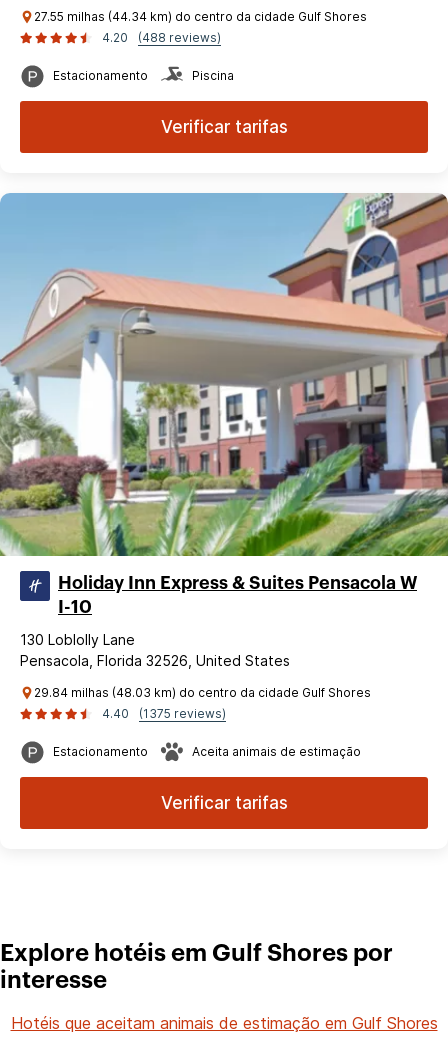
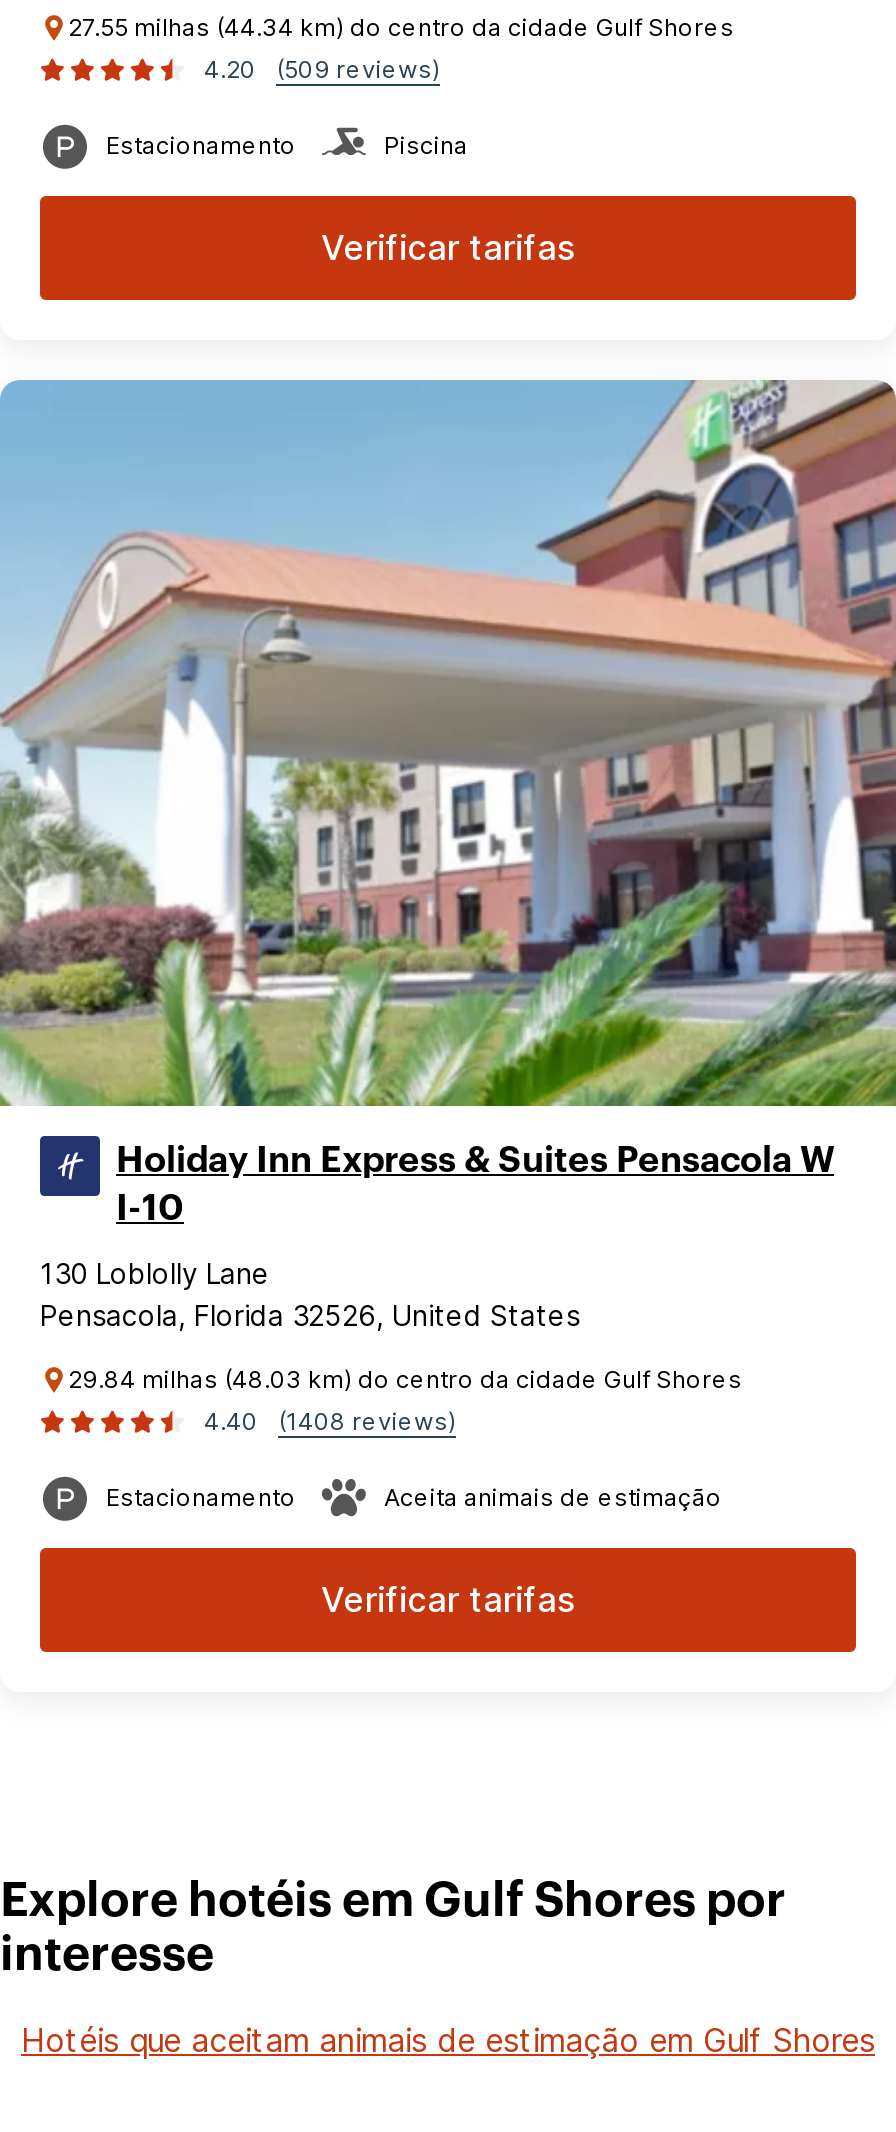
- 4.20 (488 reviews)
+ 4.20 (509 reviews)

- 4.40 (1375 reviews)
+ 4.40 (1408 reviews)
